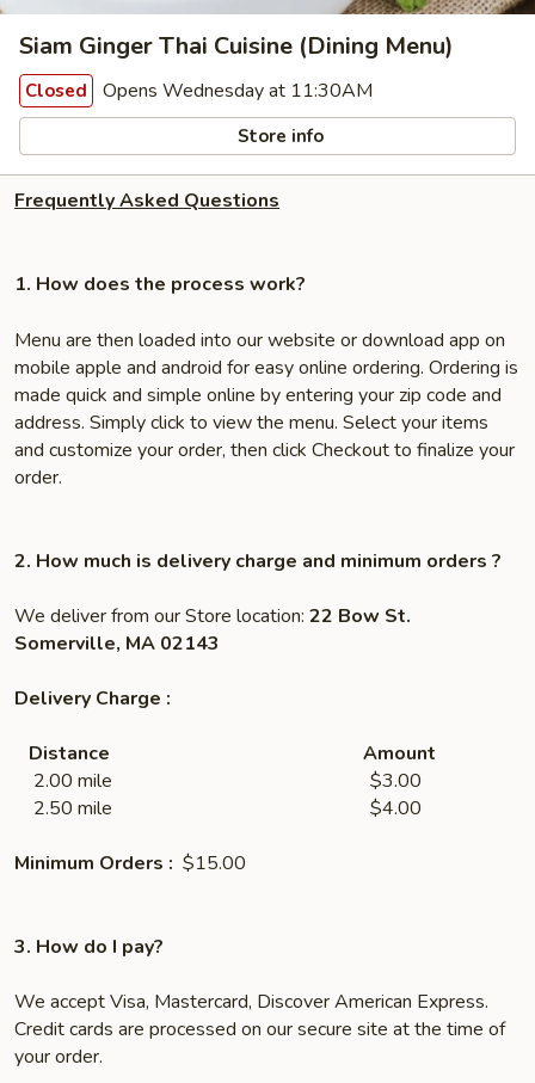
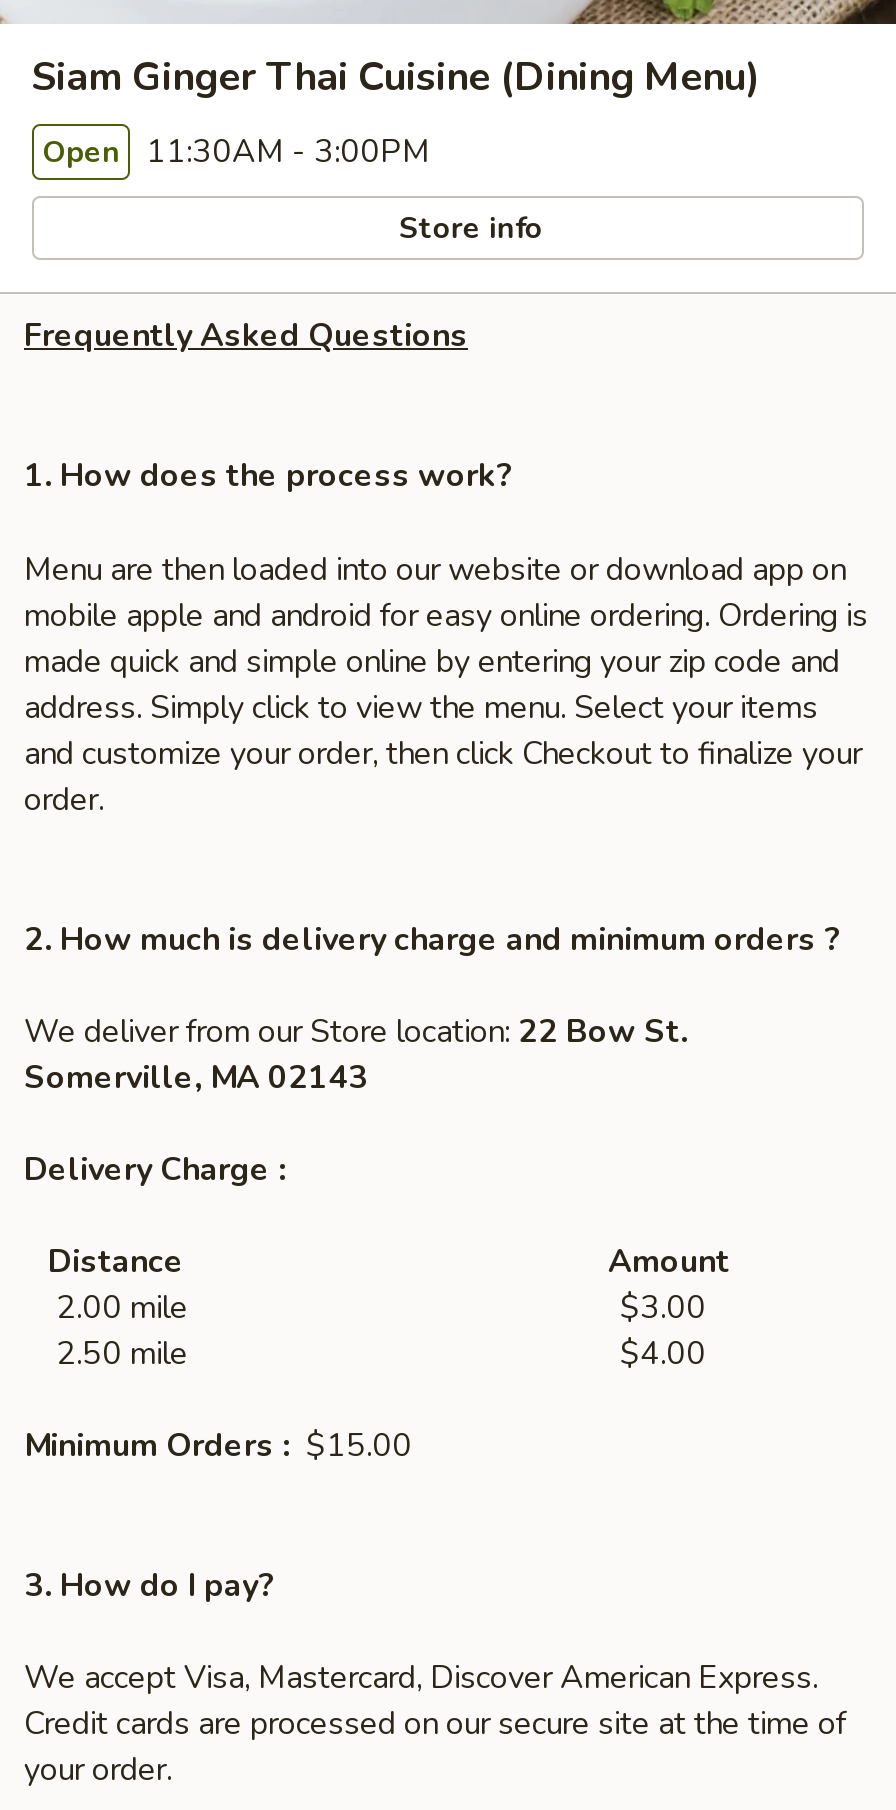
- Closed Opens Wednesday at 11:30AM
+ Open 11:30AM - 3:00PM
